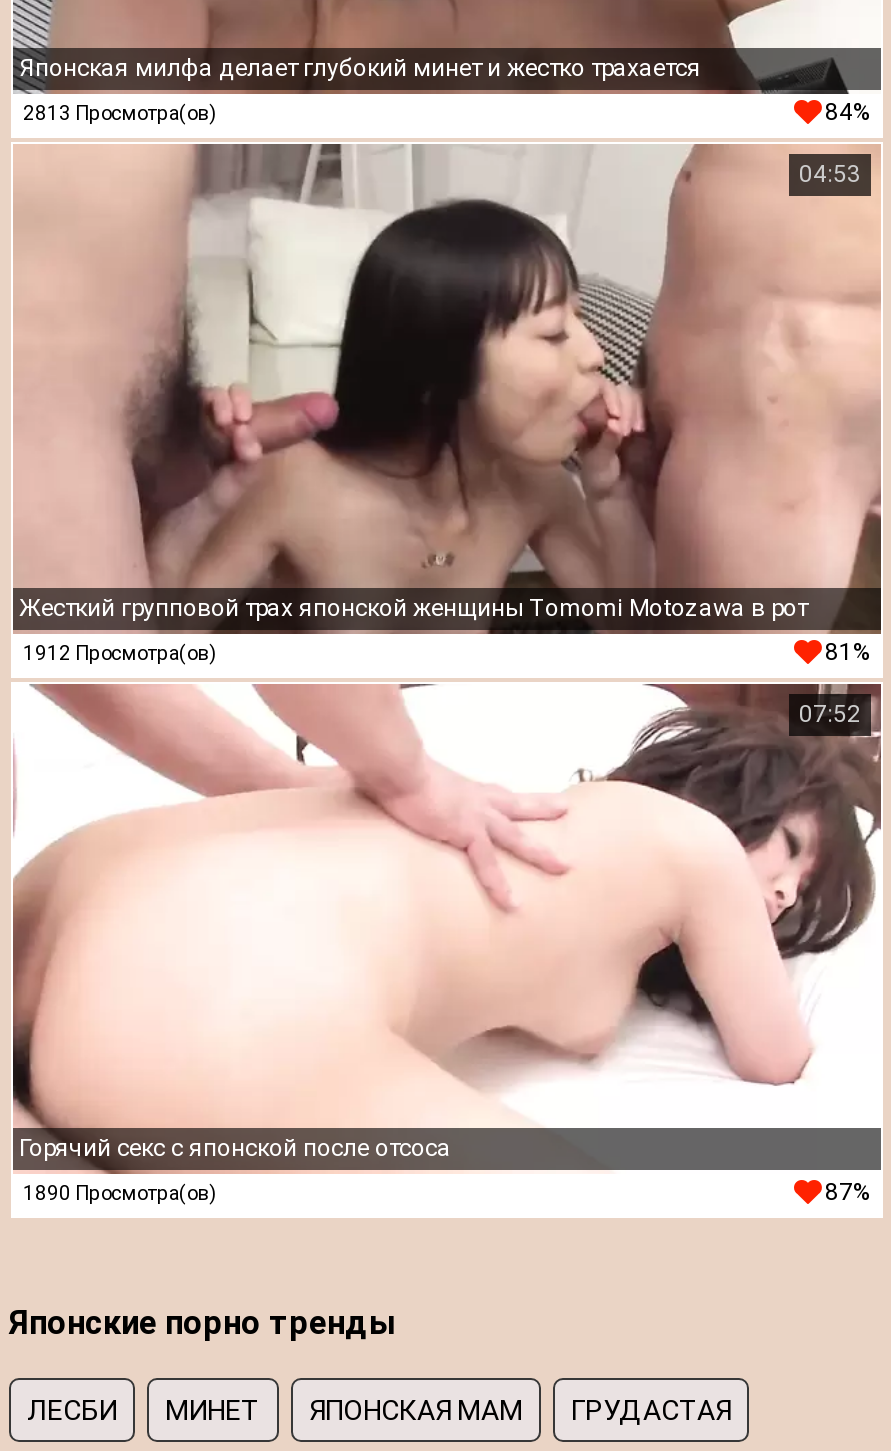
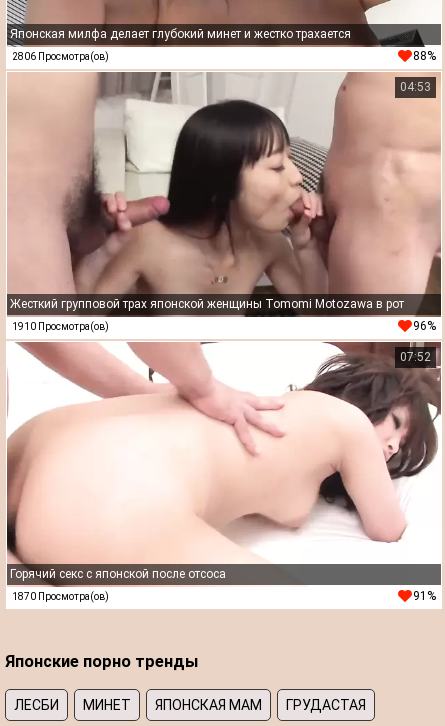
- 2813 Просмотра(ов)
+ 2806 Просмотра(ов)

- 84%
+ 88%

- 1912 Просмотра(ов)
+ 1910 Просмотра(ов)

- 81%
+ 96%

- 1890 Просмотра(ов)
+ 1870 Просмотра(ов)

- 87%
+ 91%
